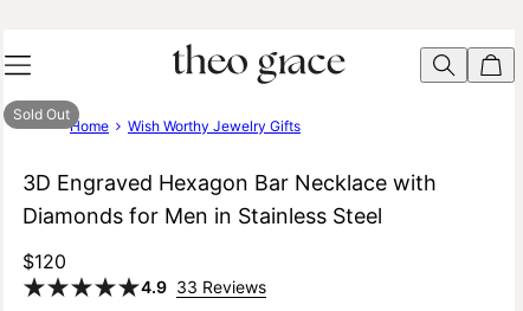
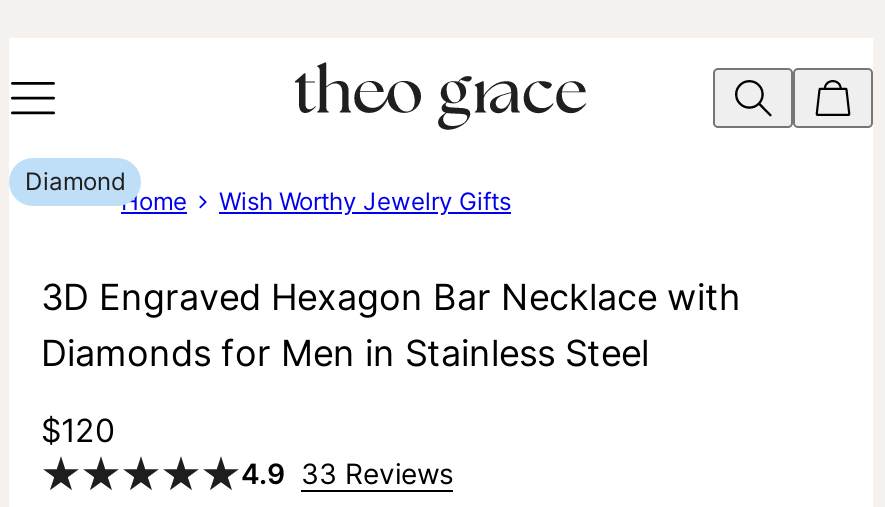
- Sold Out
+ Diamond
